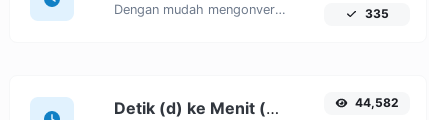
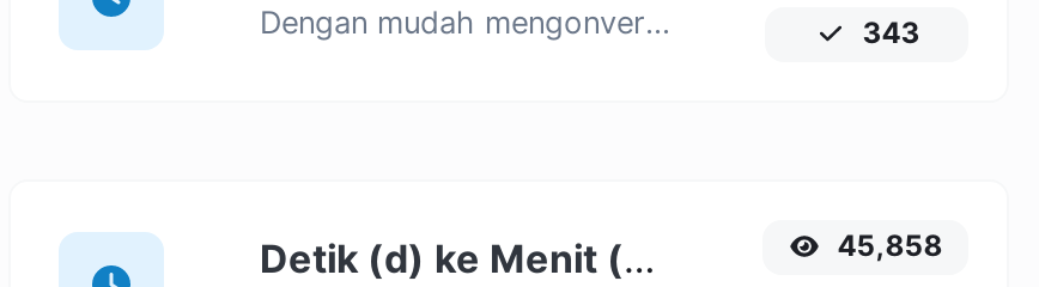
- 335
+ 343

- 44,582
+ 45,858
